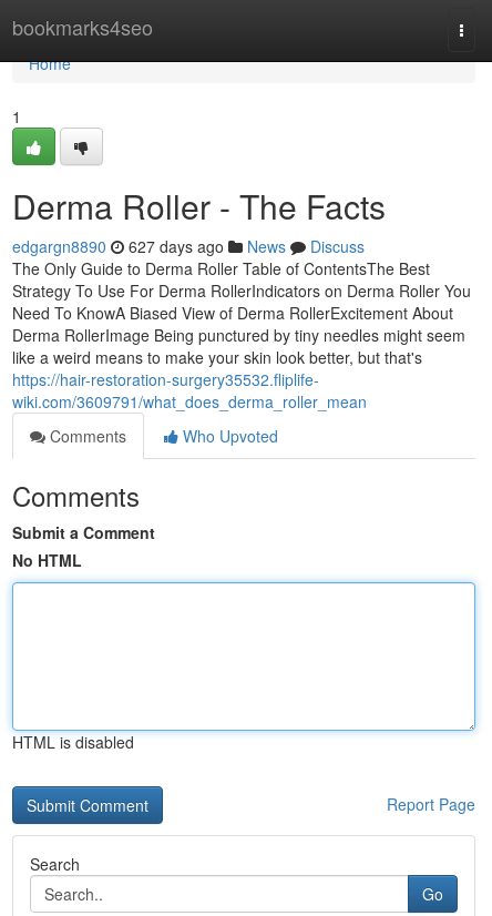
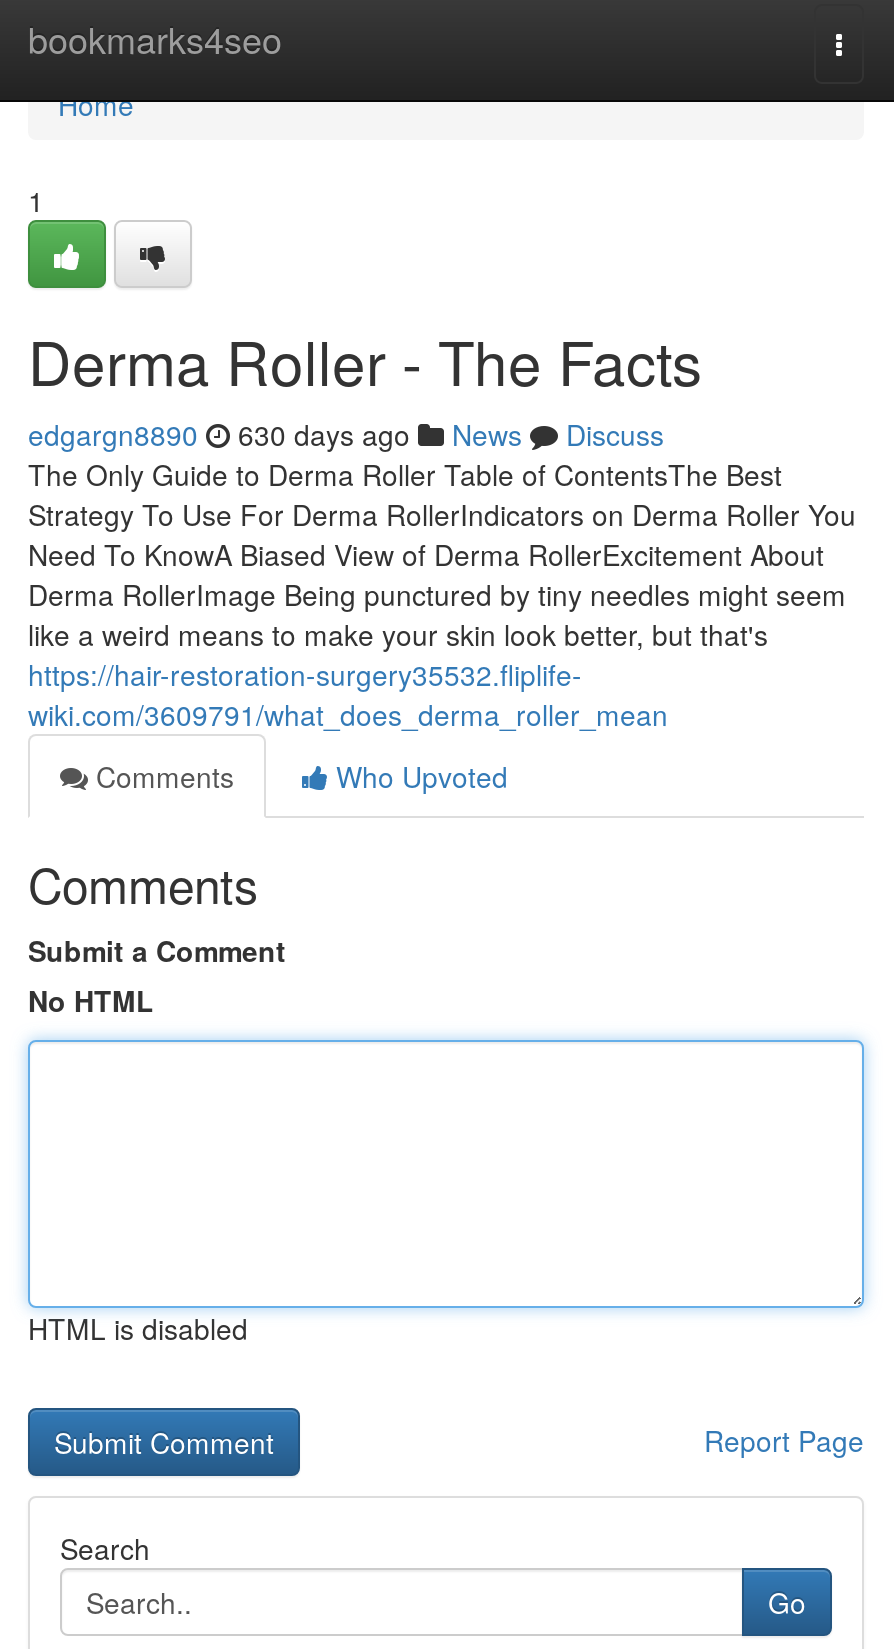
- edgargn8890 627 days ago News Discuss
+ edgargn8890 630 days ago News Discuss
